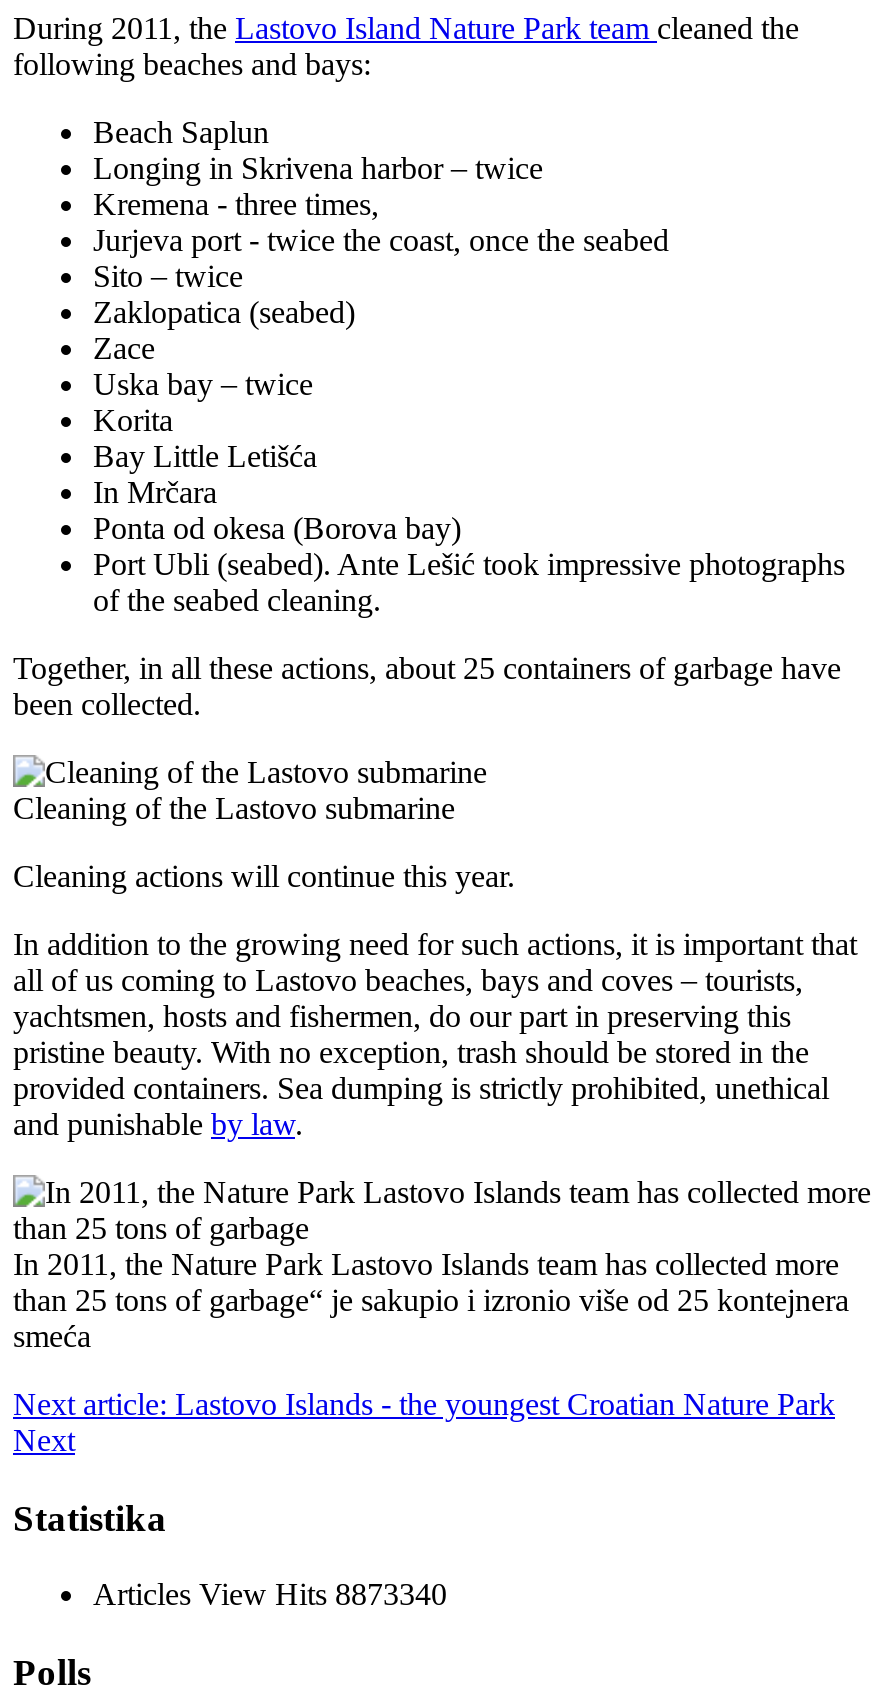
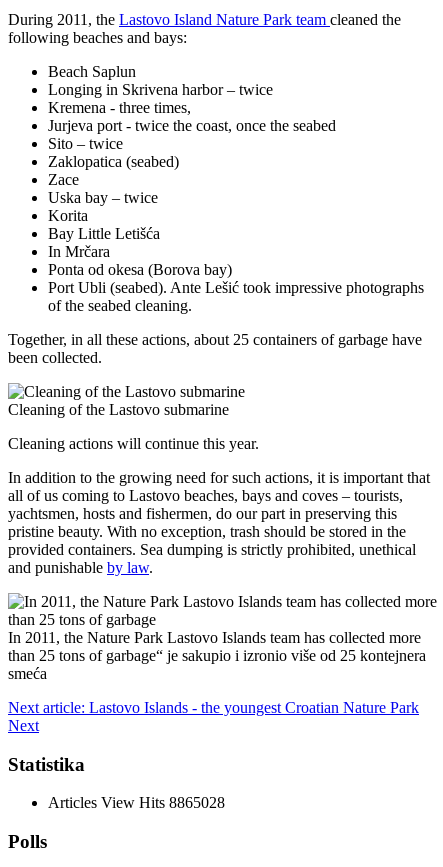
- Articles View Hits 8873340
+ Articles View Hits 8865028
